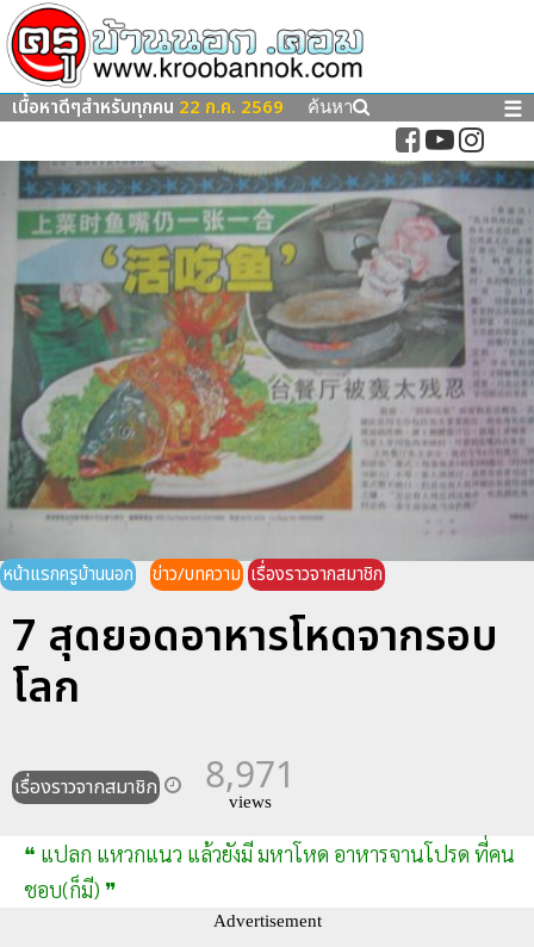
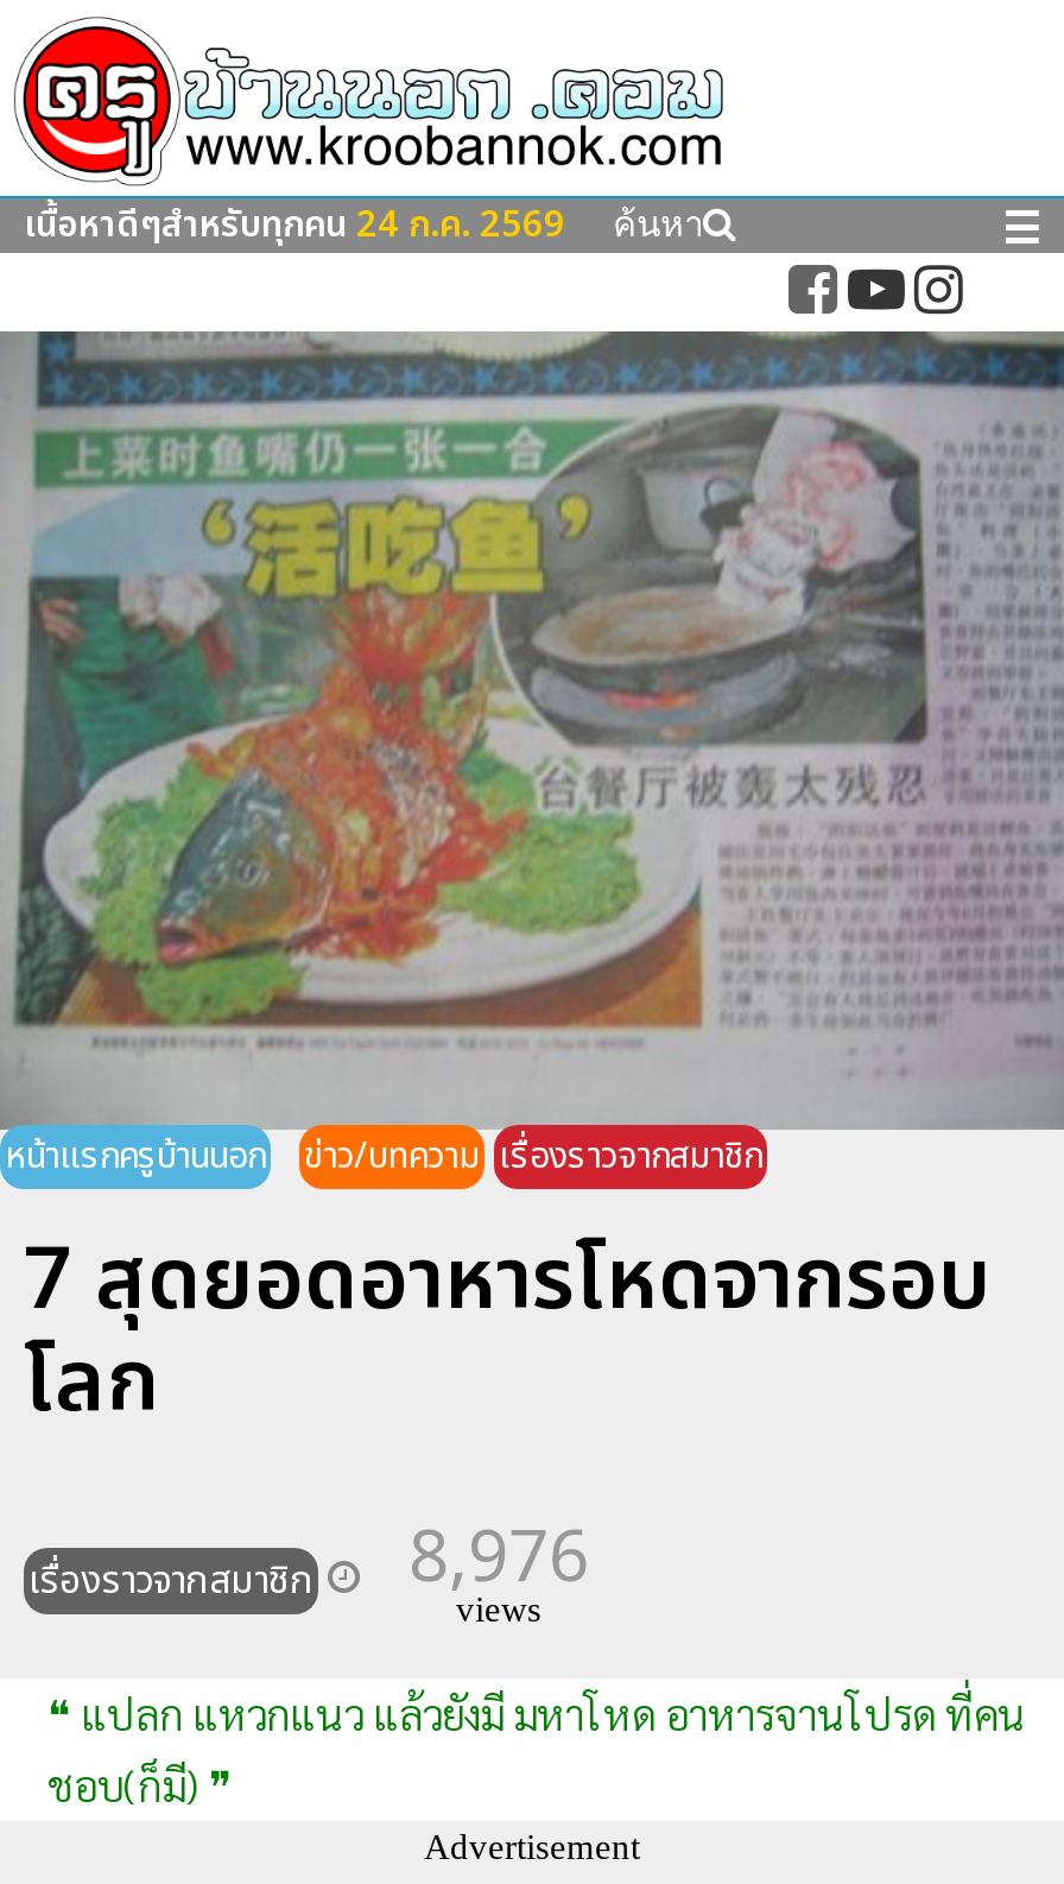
- เนื้อหาดีๆสำหรับทุกคน 22 ก.ค. 2569
+ เนื้อหาดีๆสำหรับทุกคน 24 ก.ค. 2569

- เรื่องราวจากสมาชิก 8,971
+ เรื่องราวจากสมาชิก 8,976
